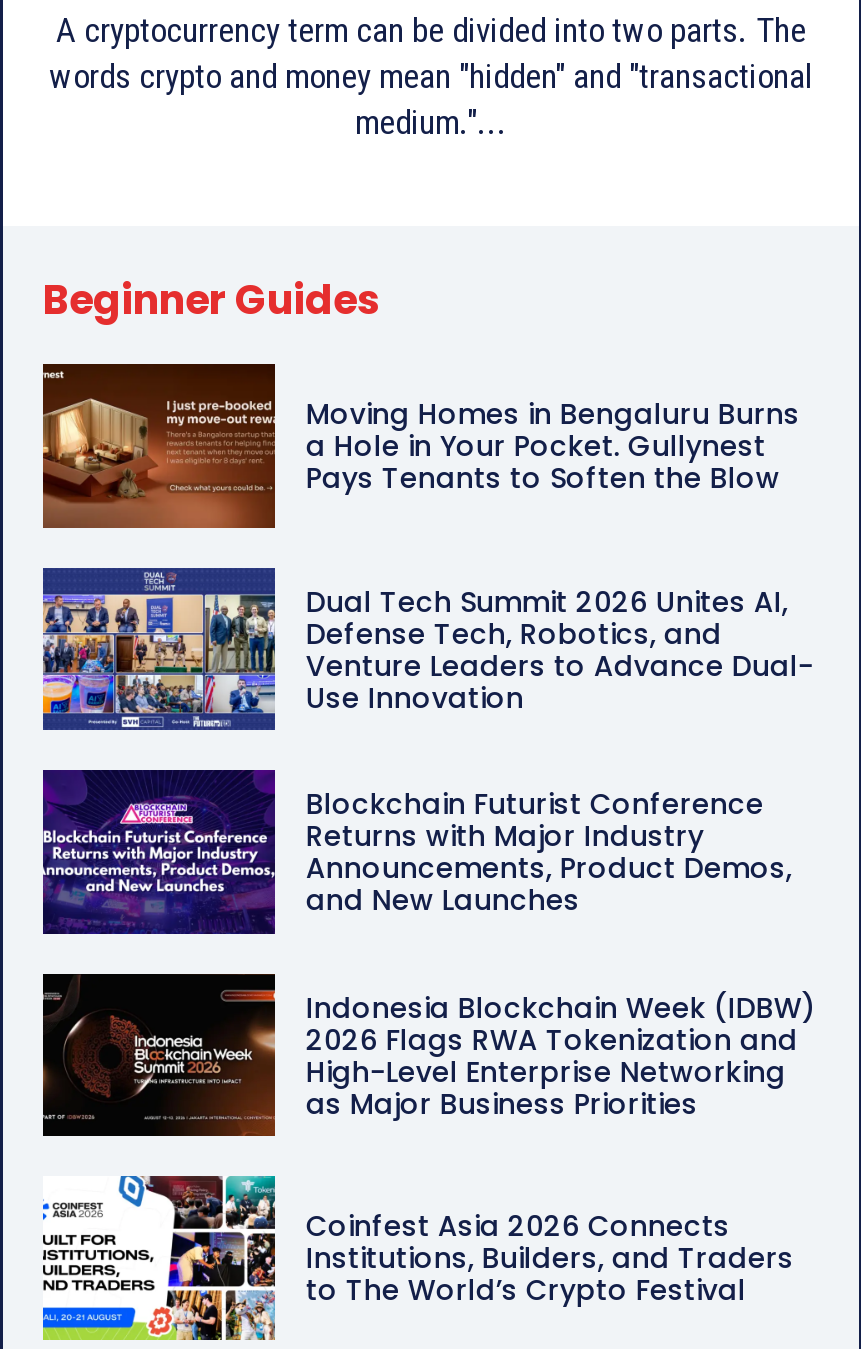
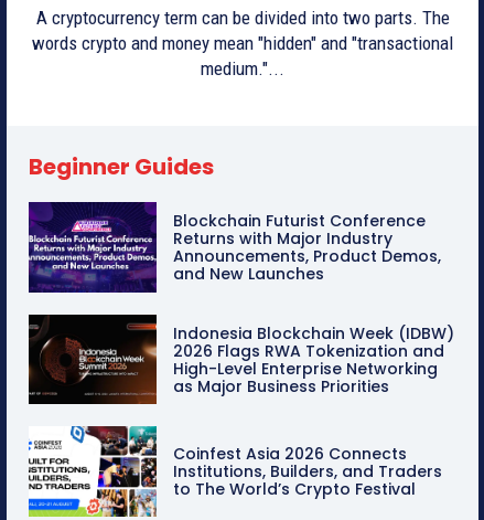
- [image]
- Moving Homes in Bengaluru Burns
- a Hole in Your Pocket. Gullynest
- Pays Tenants to Soften the Blow
- Dual Tech Summit 2026 Unites AI,
- Defense Tech, Robotics, and
- Venture Leaders to Advance Dual-
- Use Innovation

- [image]
